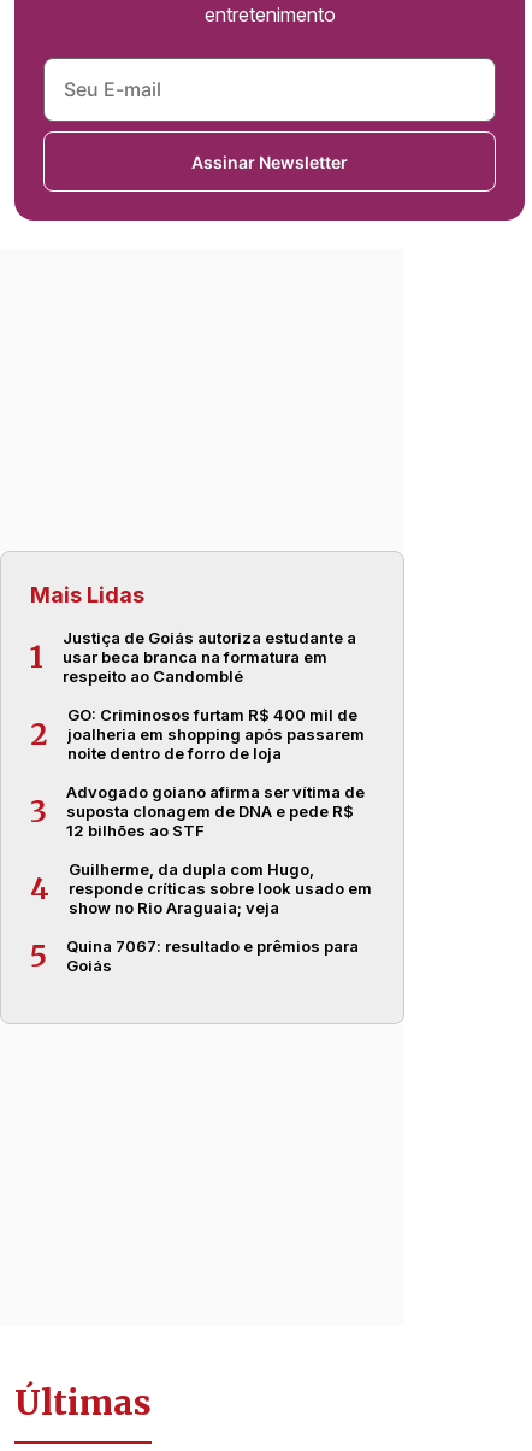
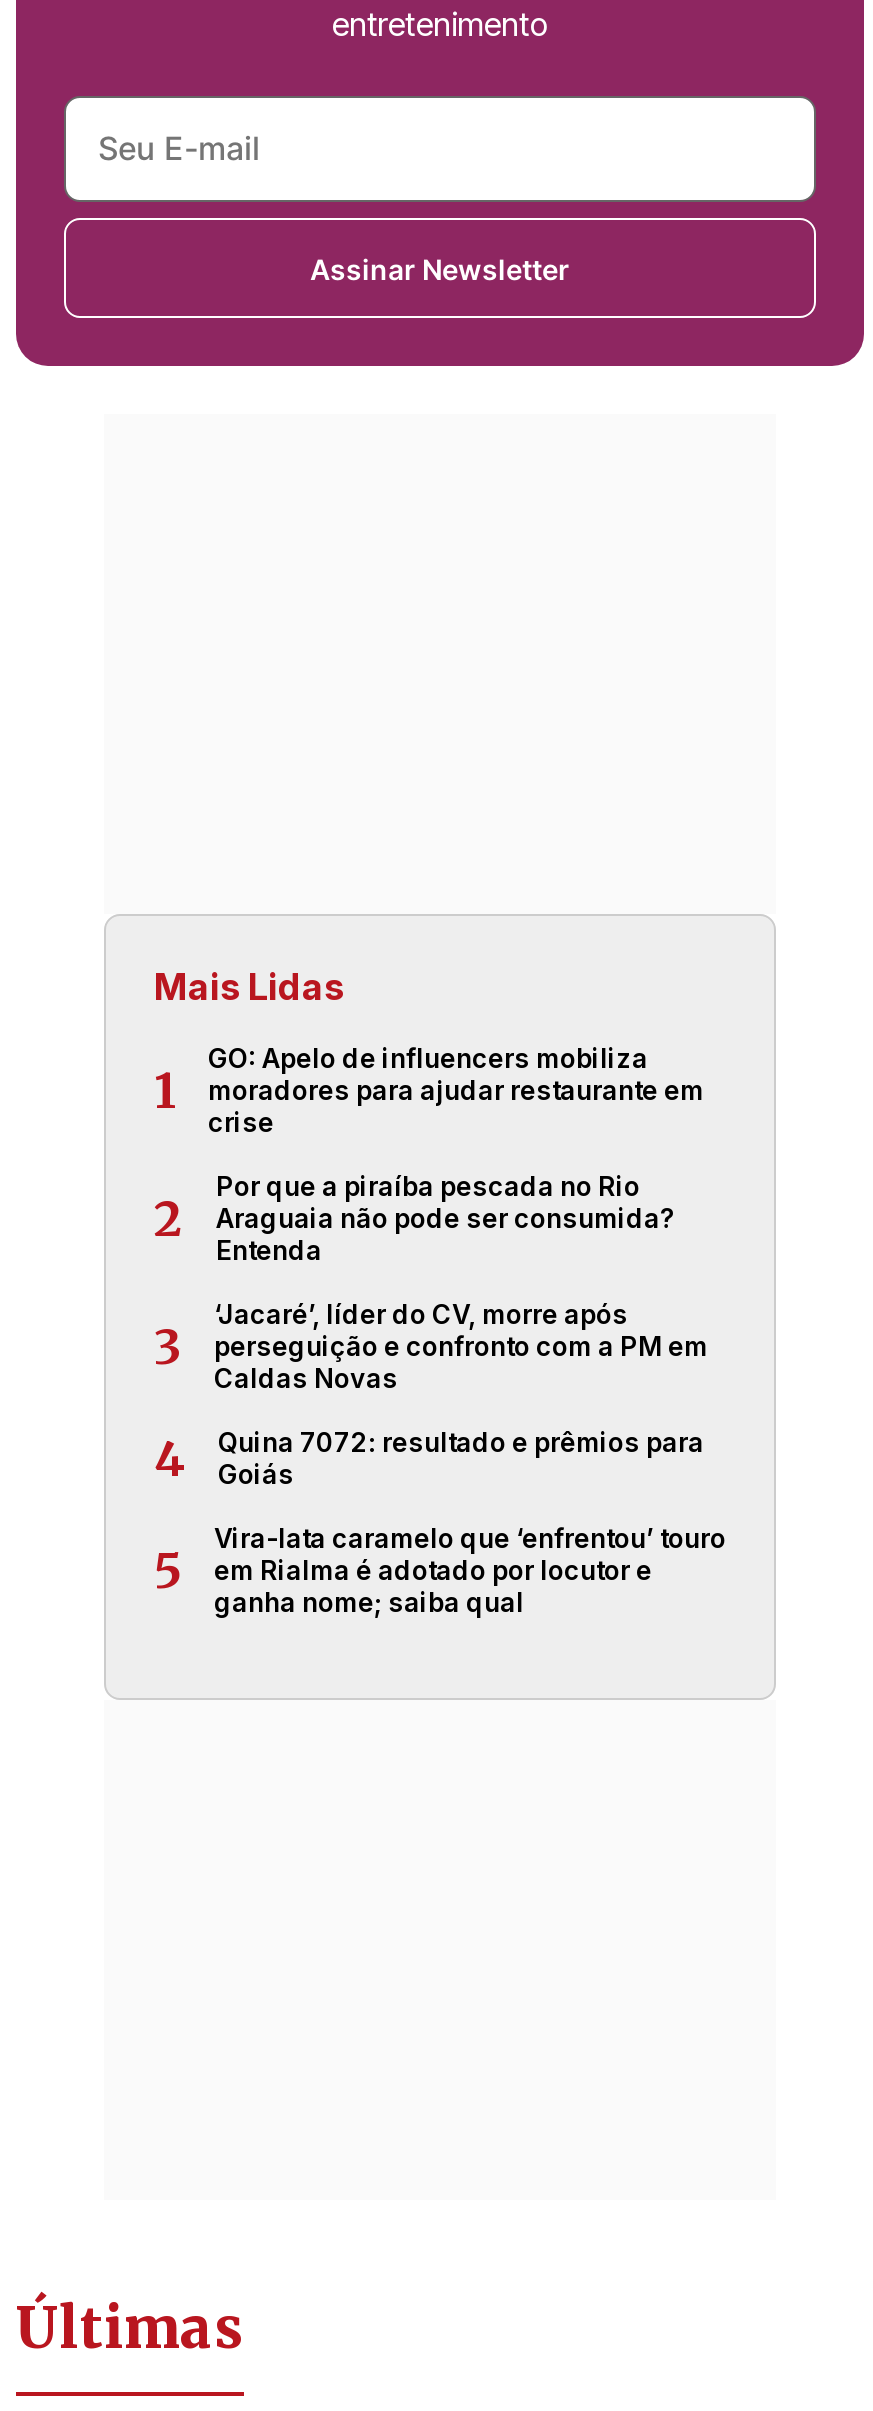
- Justiça de Goiás autoriza estudante a
- usar beca branca na formatura em
- respeito ao Candomblé
+ GO: Apelo de influencers mobiliza
+ moradores para ajudar restaurante em
+ crise

- GO: Criminosos furtam R$ 400 mil de
- joalheria em shopping após passarem
- noite dentro de forro de loja
+ Por que a piraíba pescada no Rio
+ Araguaia não pode ser consumida?
+ Entenda

- Advogado goiano afirma ser vítima de
- suposta clonagem de DNA e pede R$
- 12 bilhões ao STF
+ ‘Jacaré’, líder do CV, morre após
+ perseguição e confronto com a PM em
+ Caldas Novas

- Guilherme, da dupla com Hugo,
- responde críticas sobre look usado em
- show no Rio Araguaia; veja
+ Quina 7072: resultado e prêmios para
+ Goiás

- Quina 7067: resultado e prêmios para
- Goiás
+ Vira-lata caramelo que ‘enfrentou’ touro
+ em Rialma é adotado por locutor e
+ ganha nome; saiba qual
